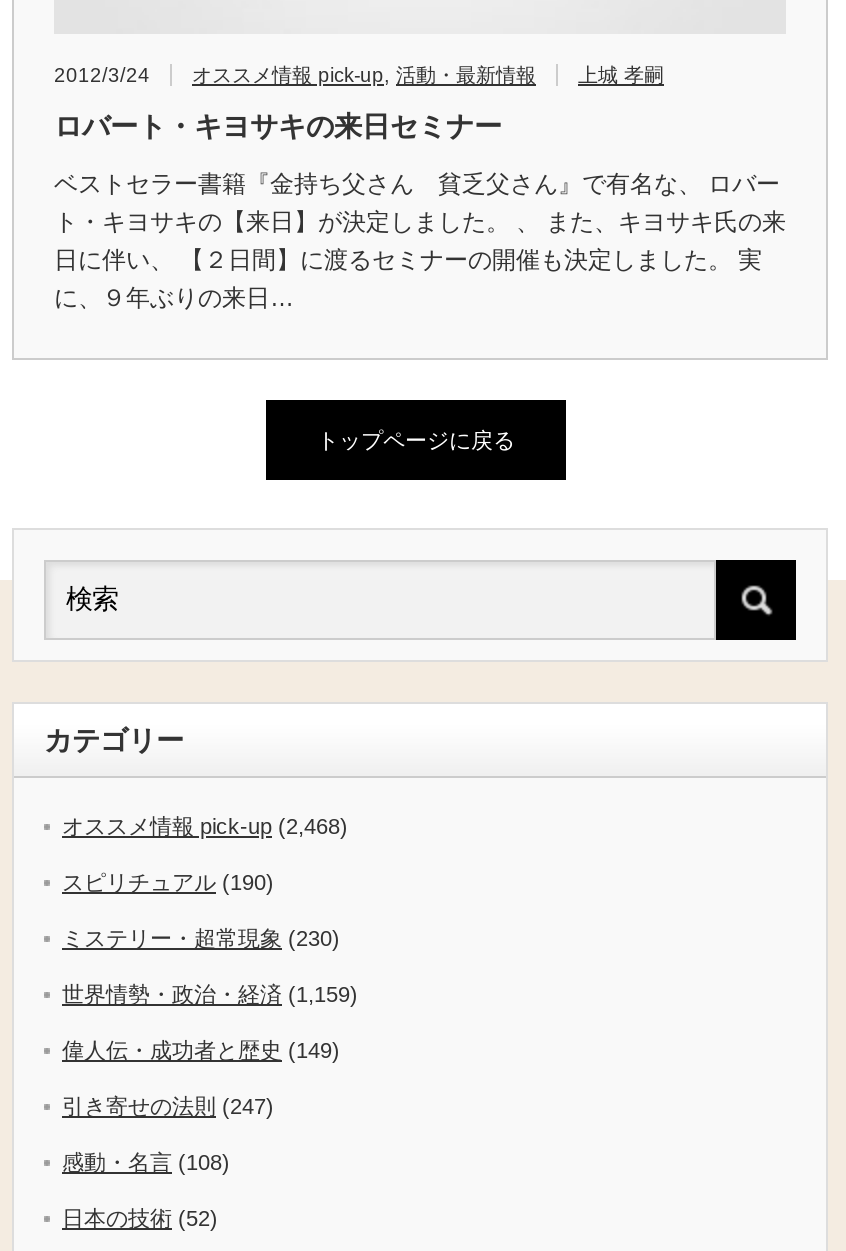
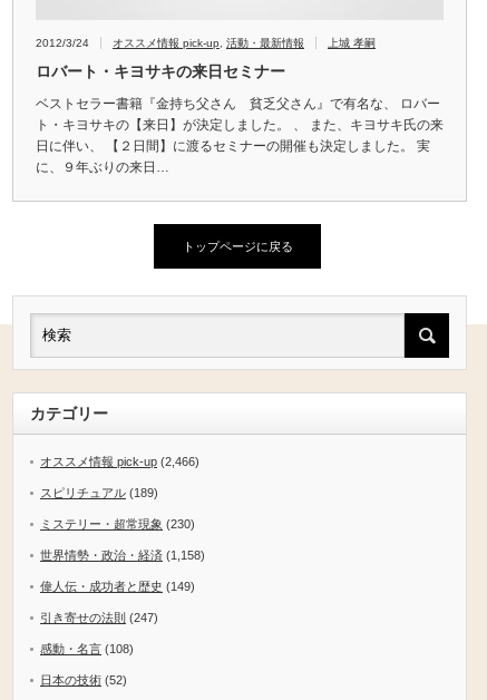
- オススメ情報 pick-up (2,468)
+ オススメ情報 pick-up (2,466)

- スピリチュアル(190)
+ スピリチュアル(189)

- 世界情勢・政治・経済(1,159)
+ 世界情勢・政治・経済(1,158)
